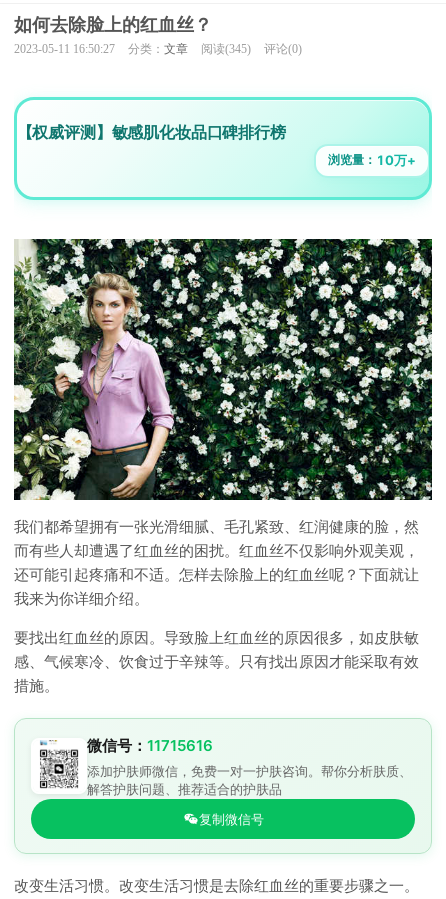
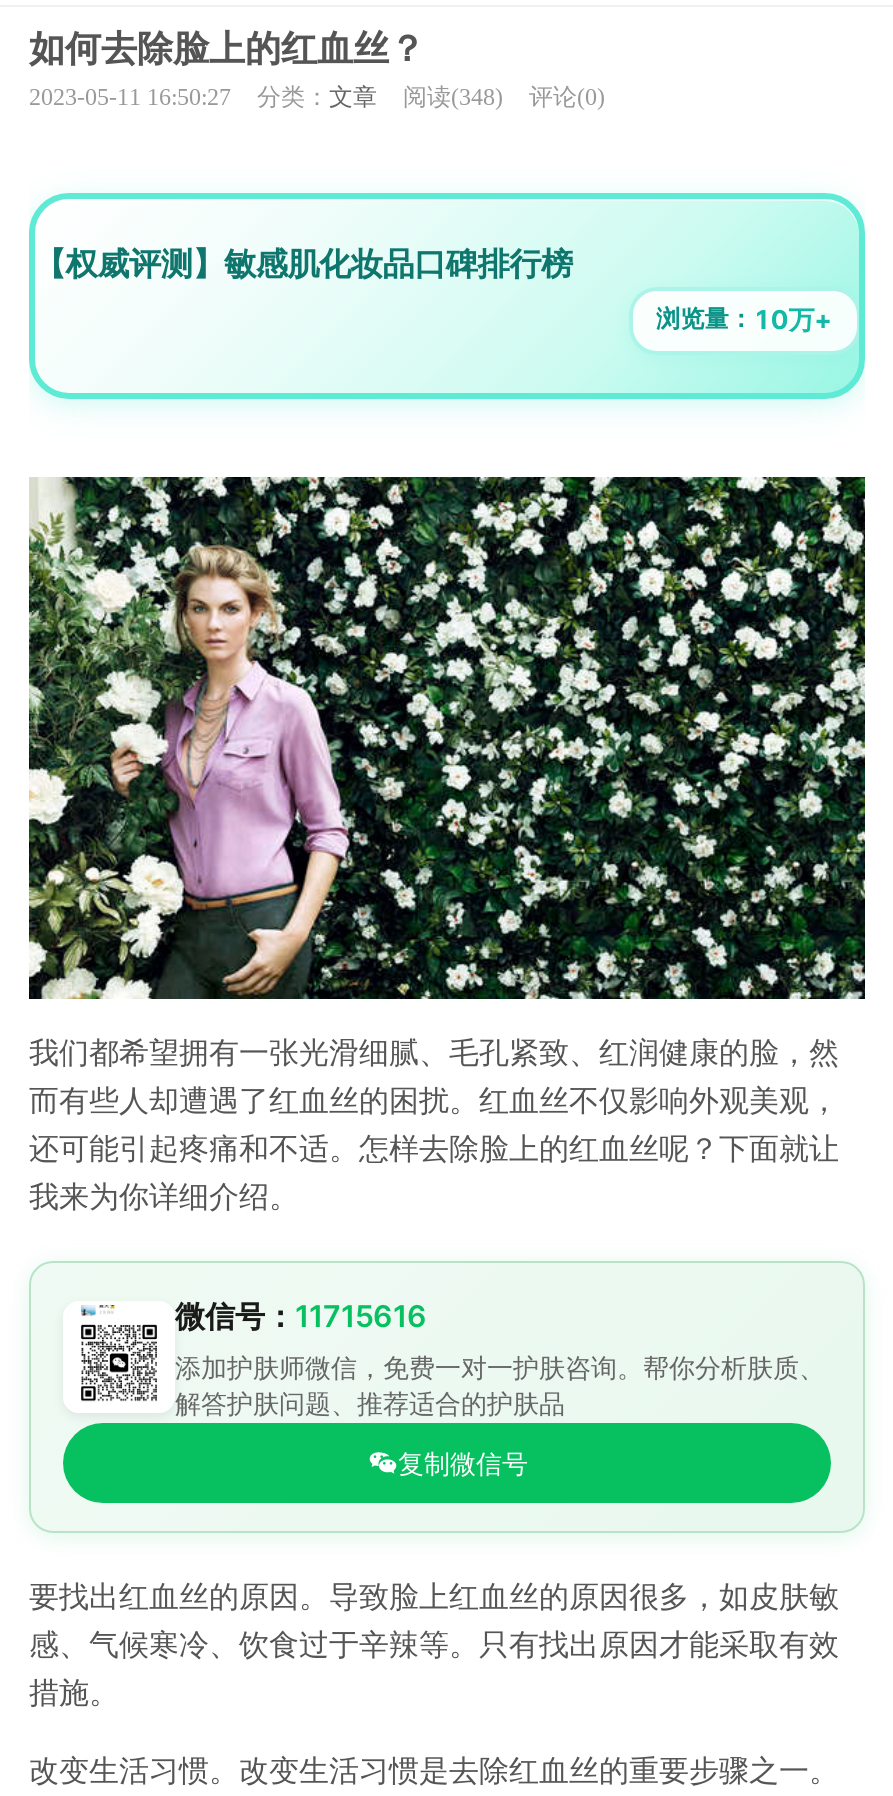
- 2023-05-11 16:50:27 分类：文章 阅读(345) 评论(0)
+ 2023-05-11 16:50:27 分类：文章 阅读(348) 评论(0)

moved down: 要找出红血丝的原因。导致脸上红血丝的原因很多，如皮肤敏 | 感、气候寒冷、饮食过于辛辣等。只有找出原因才能采取有效 | 措施。

moved up: 微信号：11715616 | 添加护肤师微信，免费一对一护肤咨询。帮你分析肤质、 | 解答护肤问题、推荐适合的护肤品 | 复制微信号
